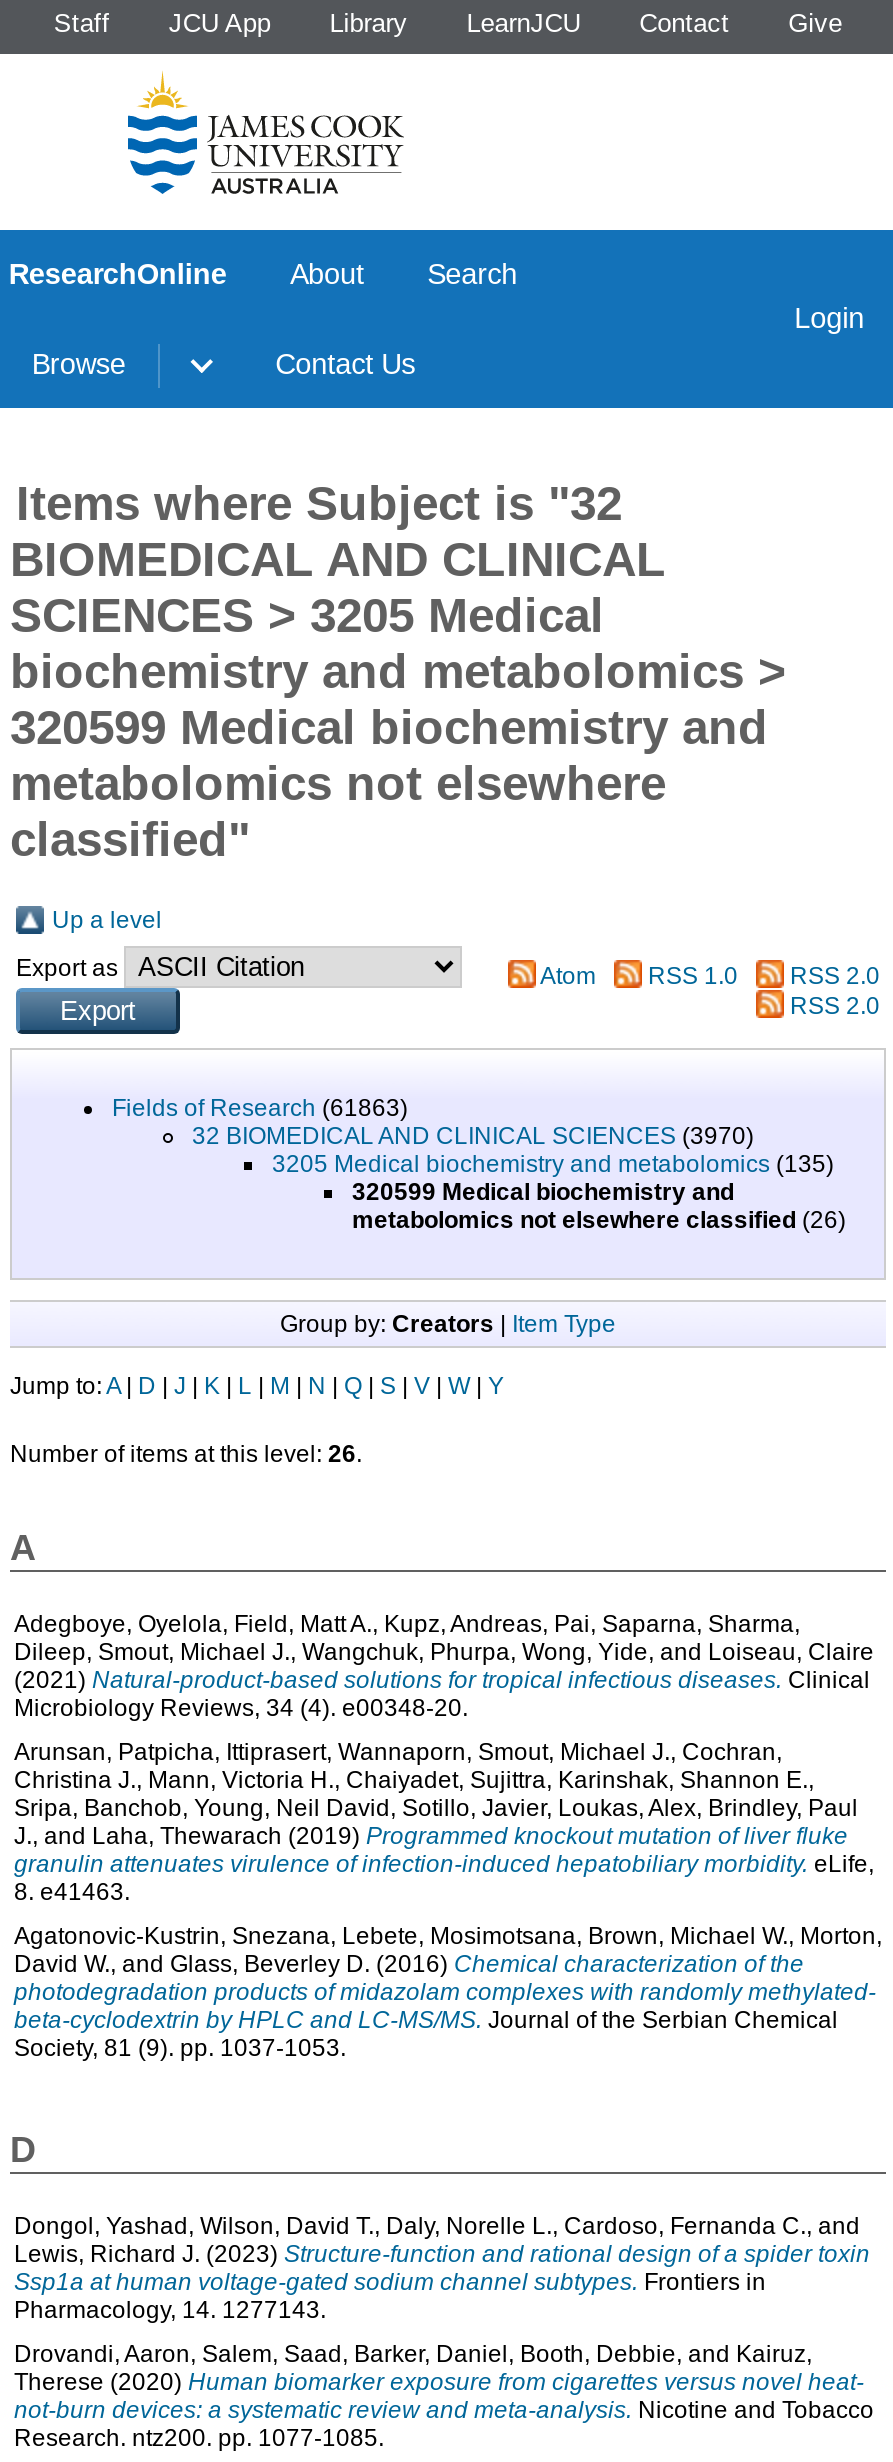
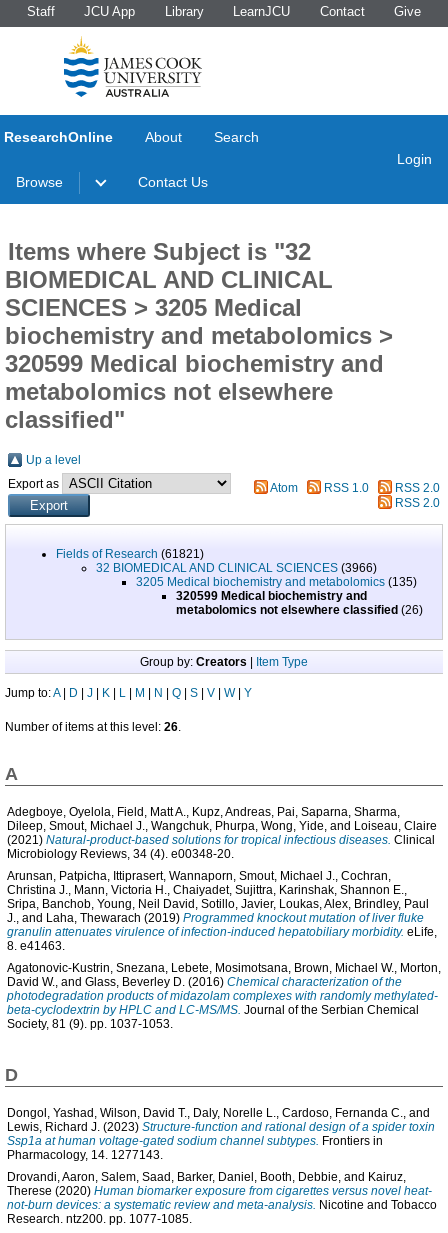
- Fields of Research (61863)
+ Fields of Research (61821)

- 32 BIOMEDICAL AND CLINICAL SCIENCES (3970)
+ 32 BIOMEDICAL AND CLINICAL SCIENCES (3966)
